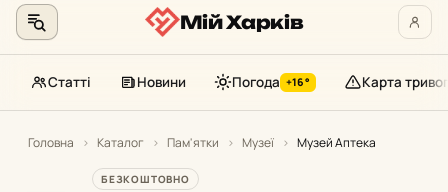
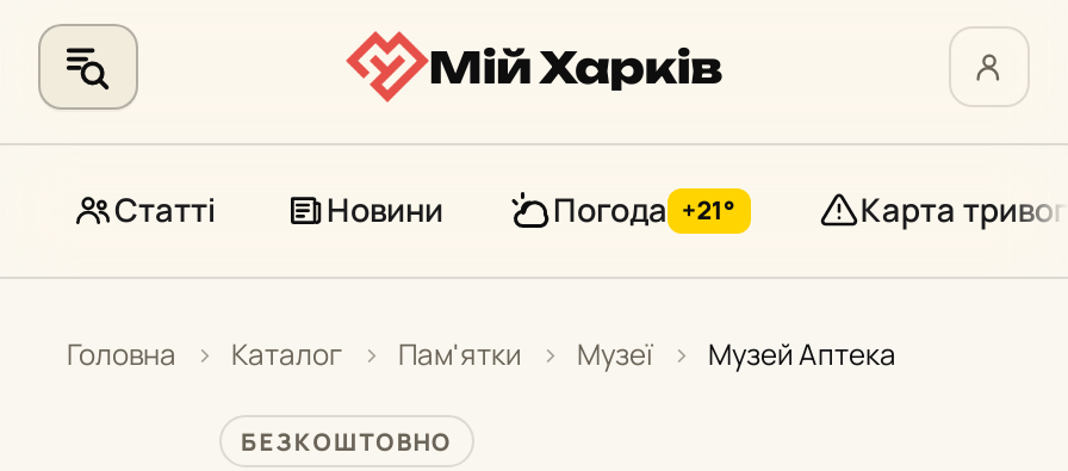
- Погода +16°
+ Погода +21°
